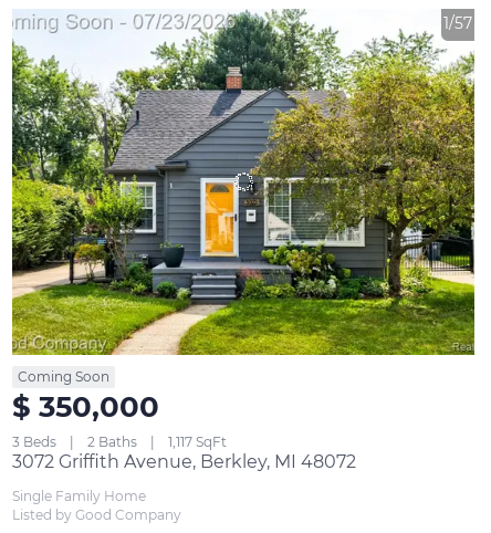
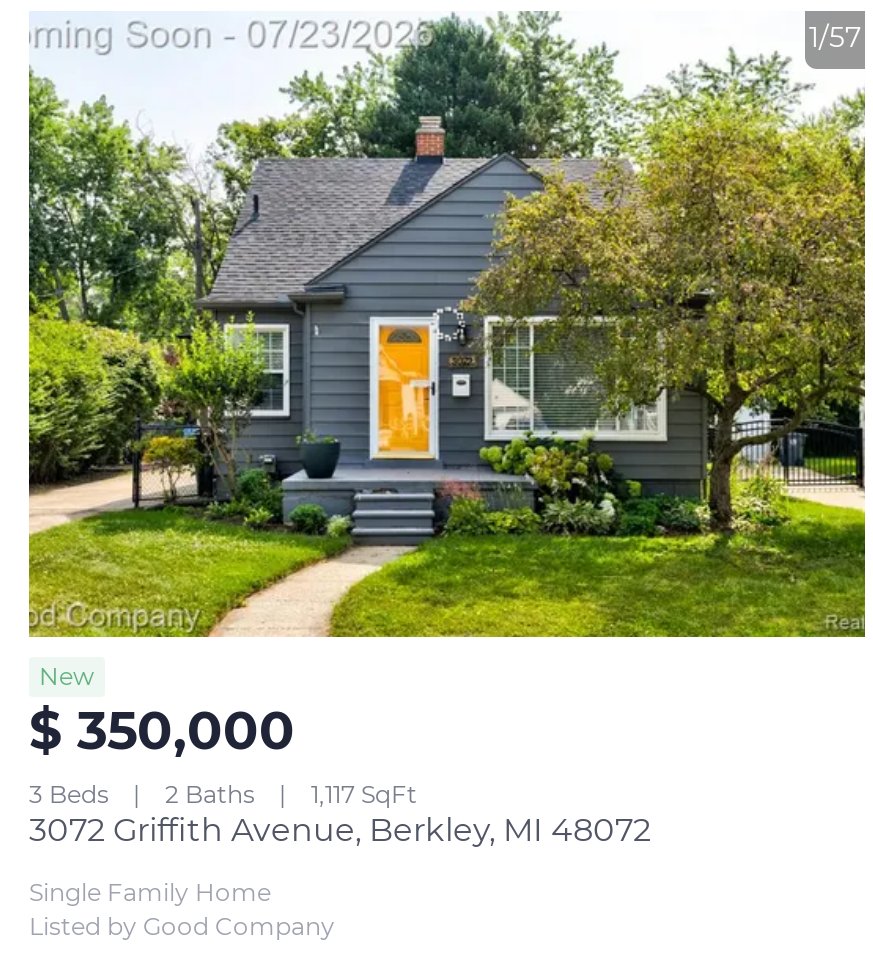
- Coming Soon
+ New
